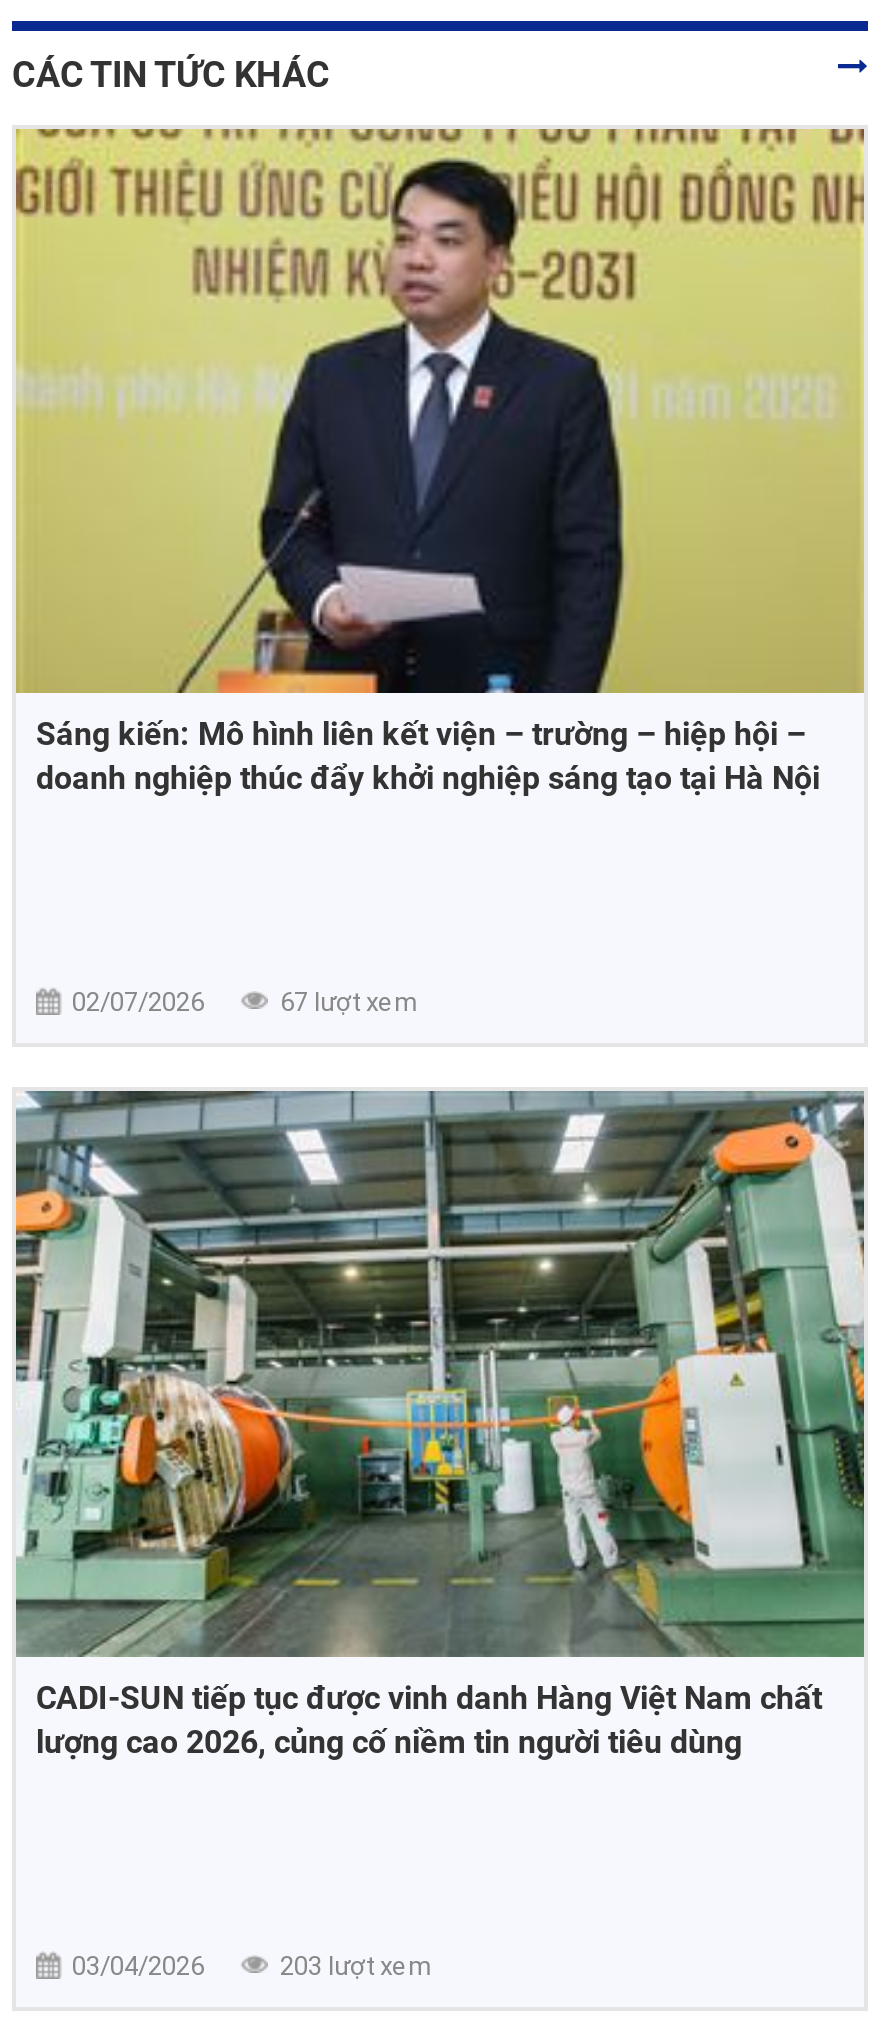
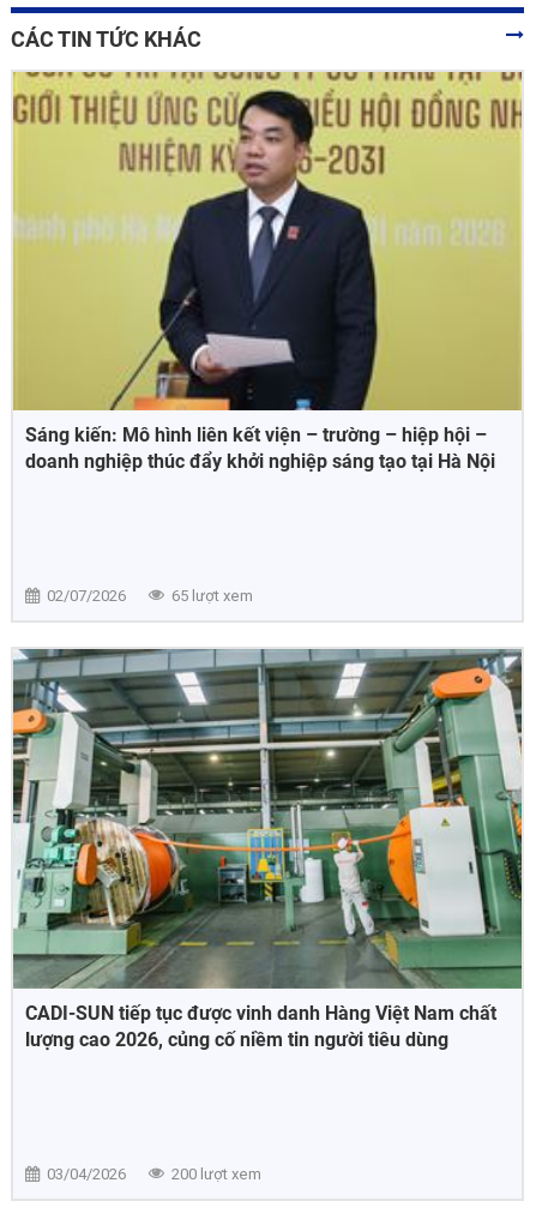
- 67 lượt xem
+ 65 lượt xem

- 203 lượt xem
+ 200 lượt xem
